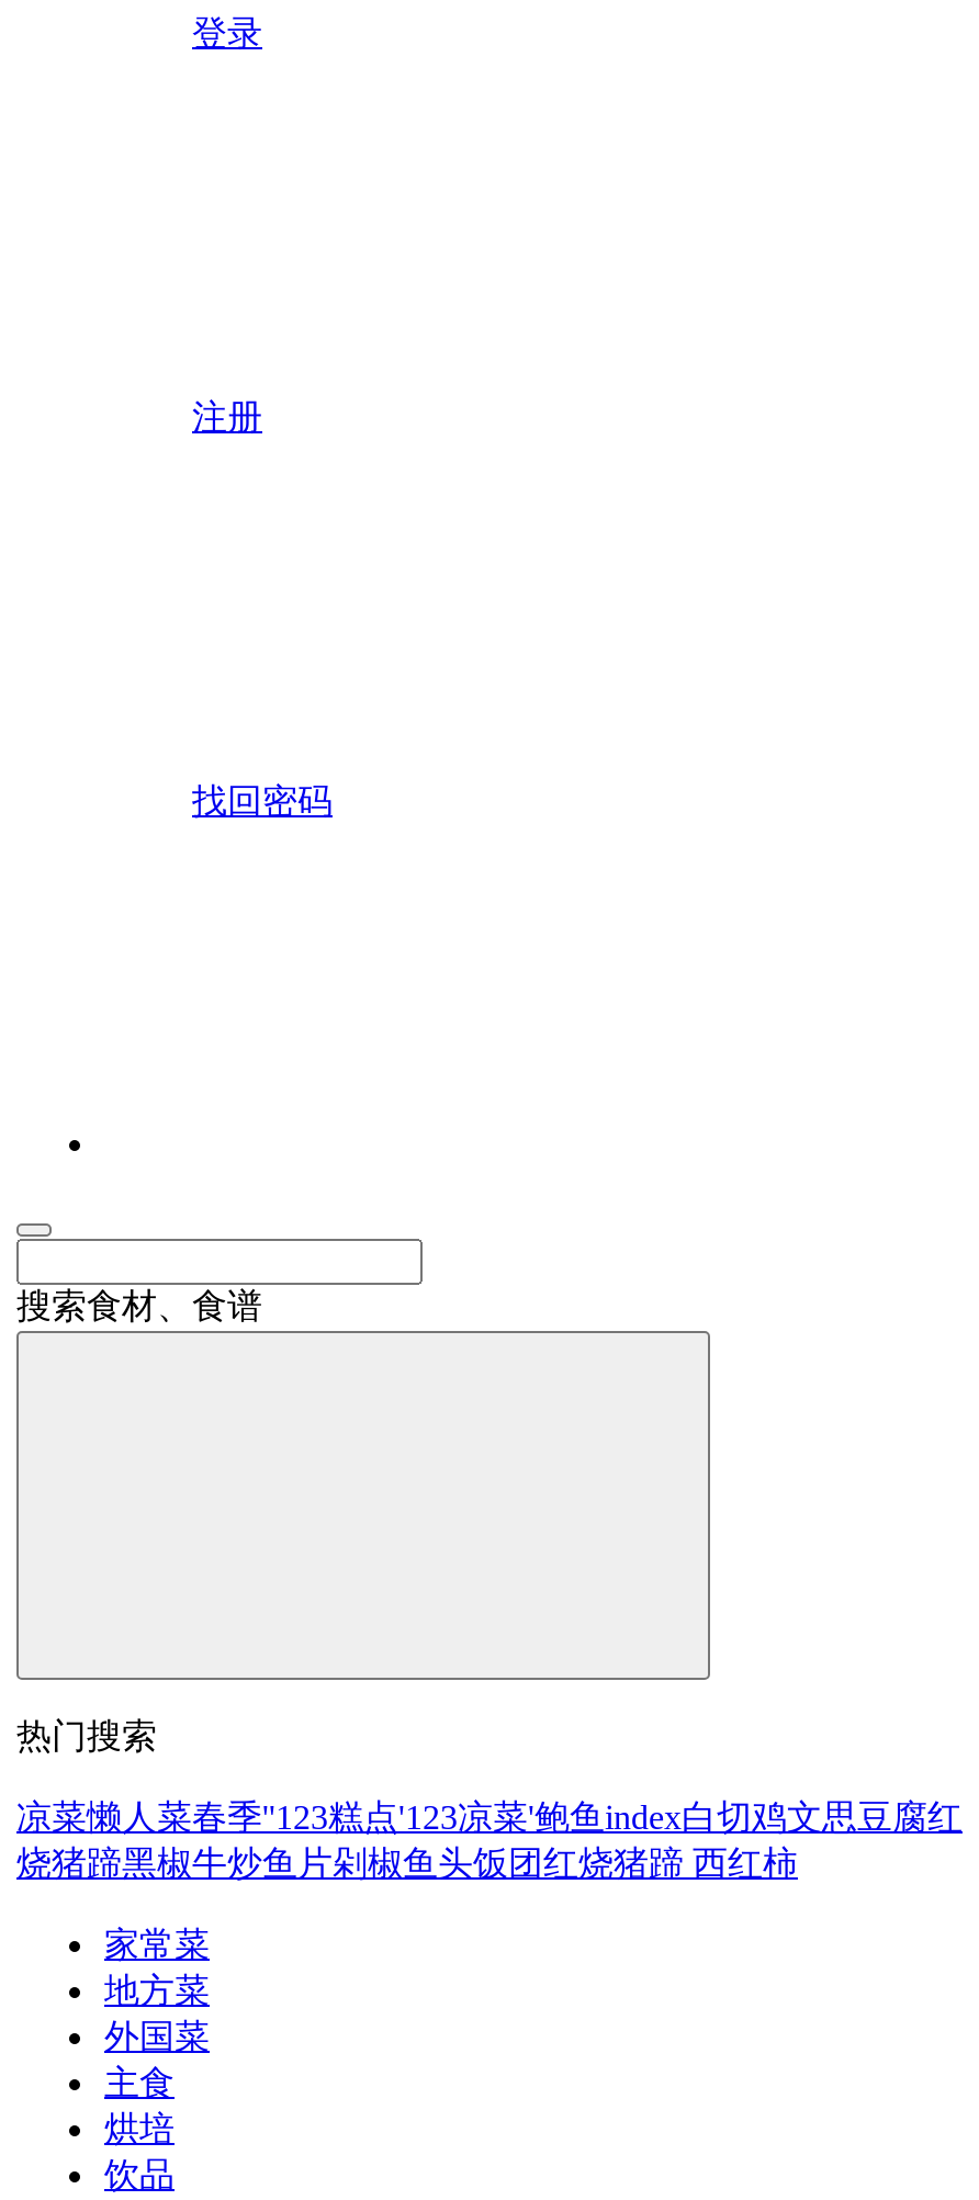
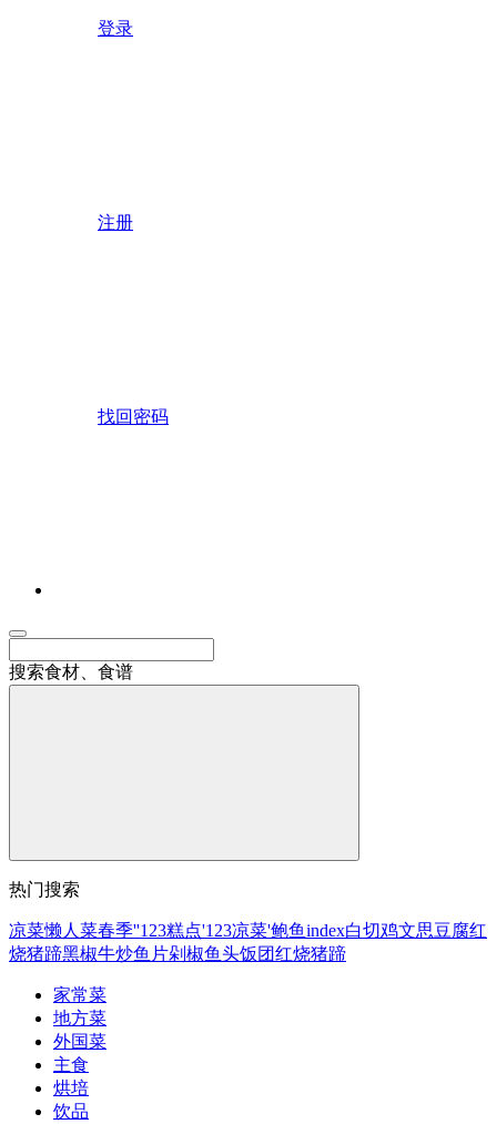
- 烧猪蹄黑椒牛炒鱼片剁椒鱼头饭团红烧猪蹄西红柿
+ 烧猪蹄黑椒牛炒鱼片剁椒鱼头饭团红烧猪蹄
